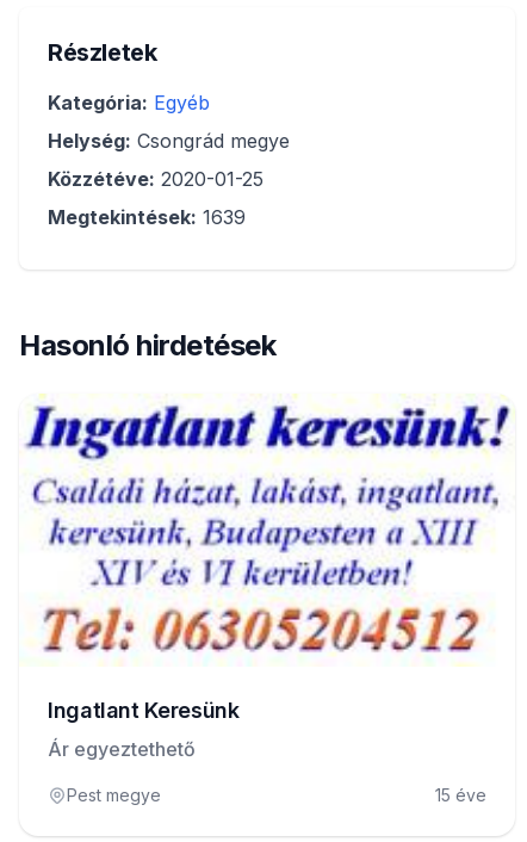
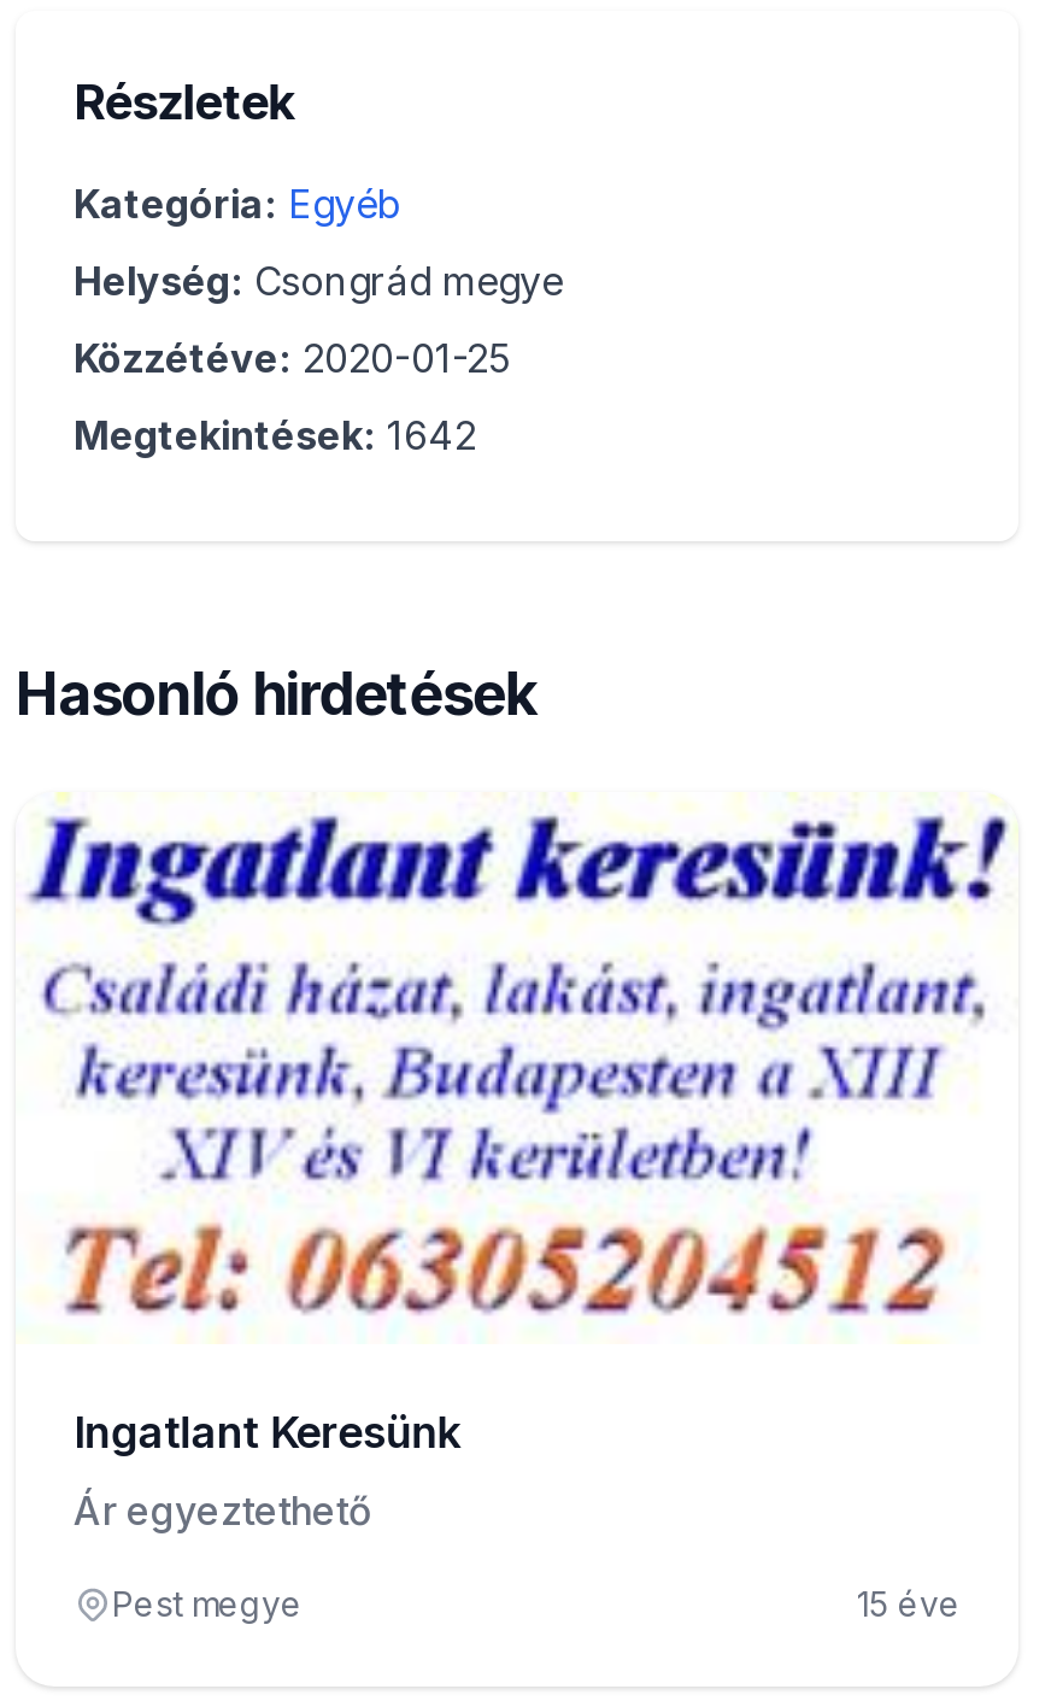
- Megtekintések: 1639
+ Megtekintések: 1642
